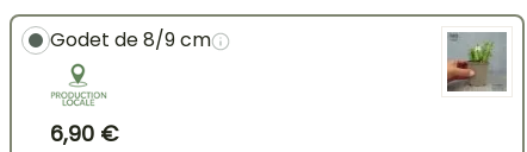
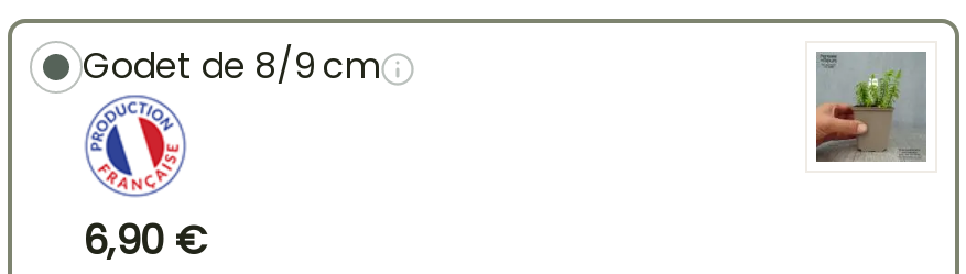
- [image]
+ [image]
